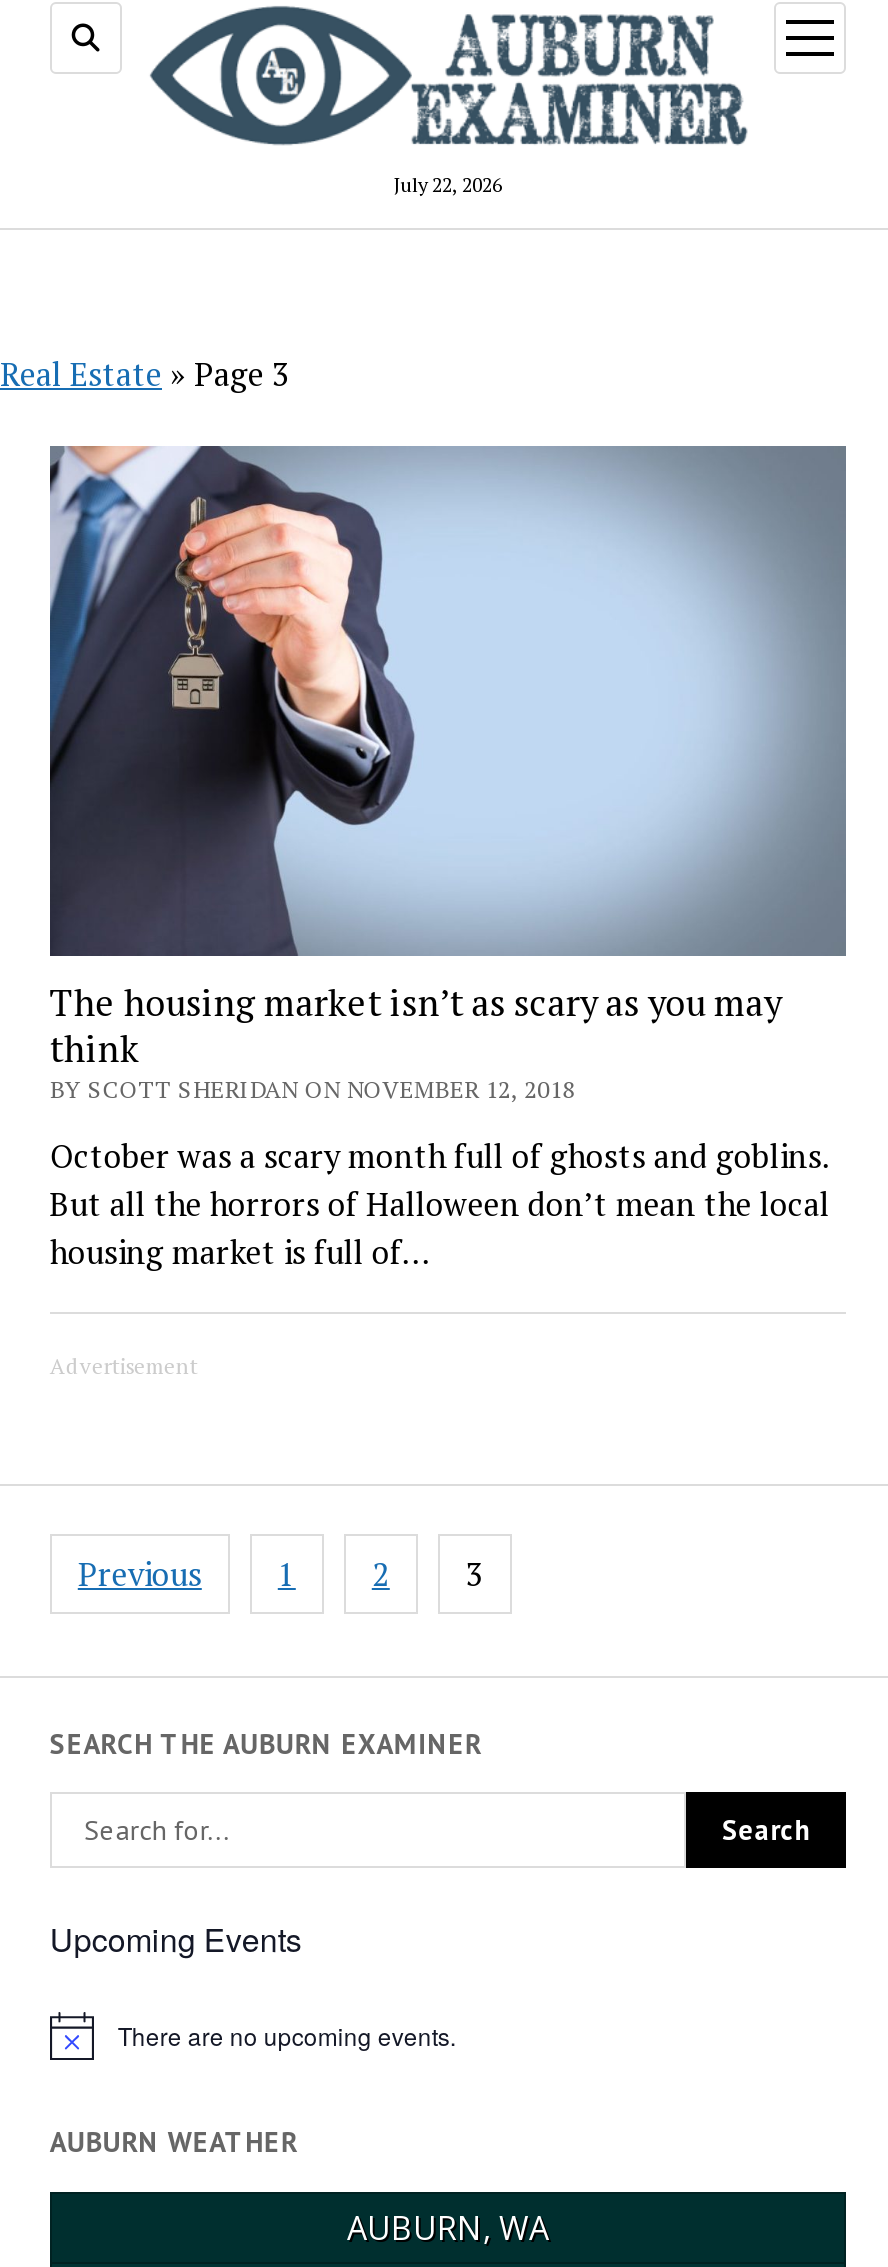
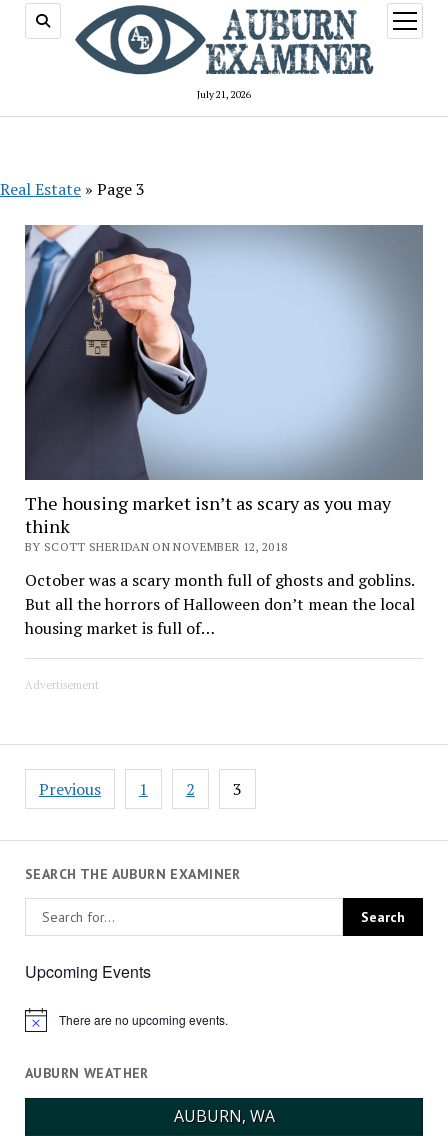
- July 22, 2026
+ July 21, 2026
